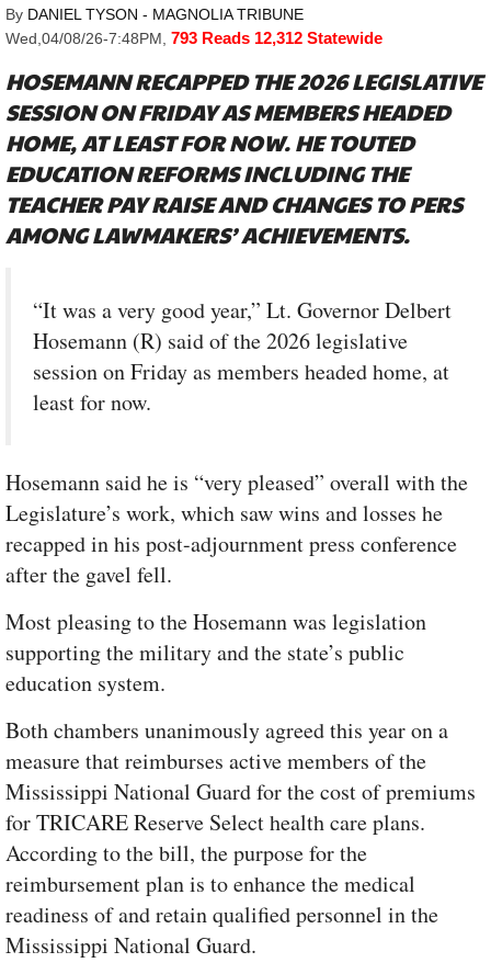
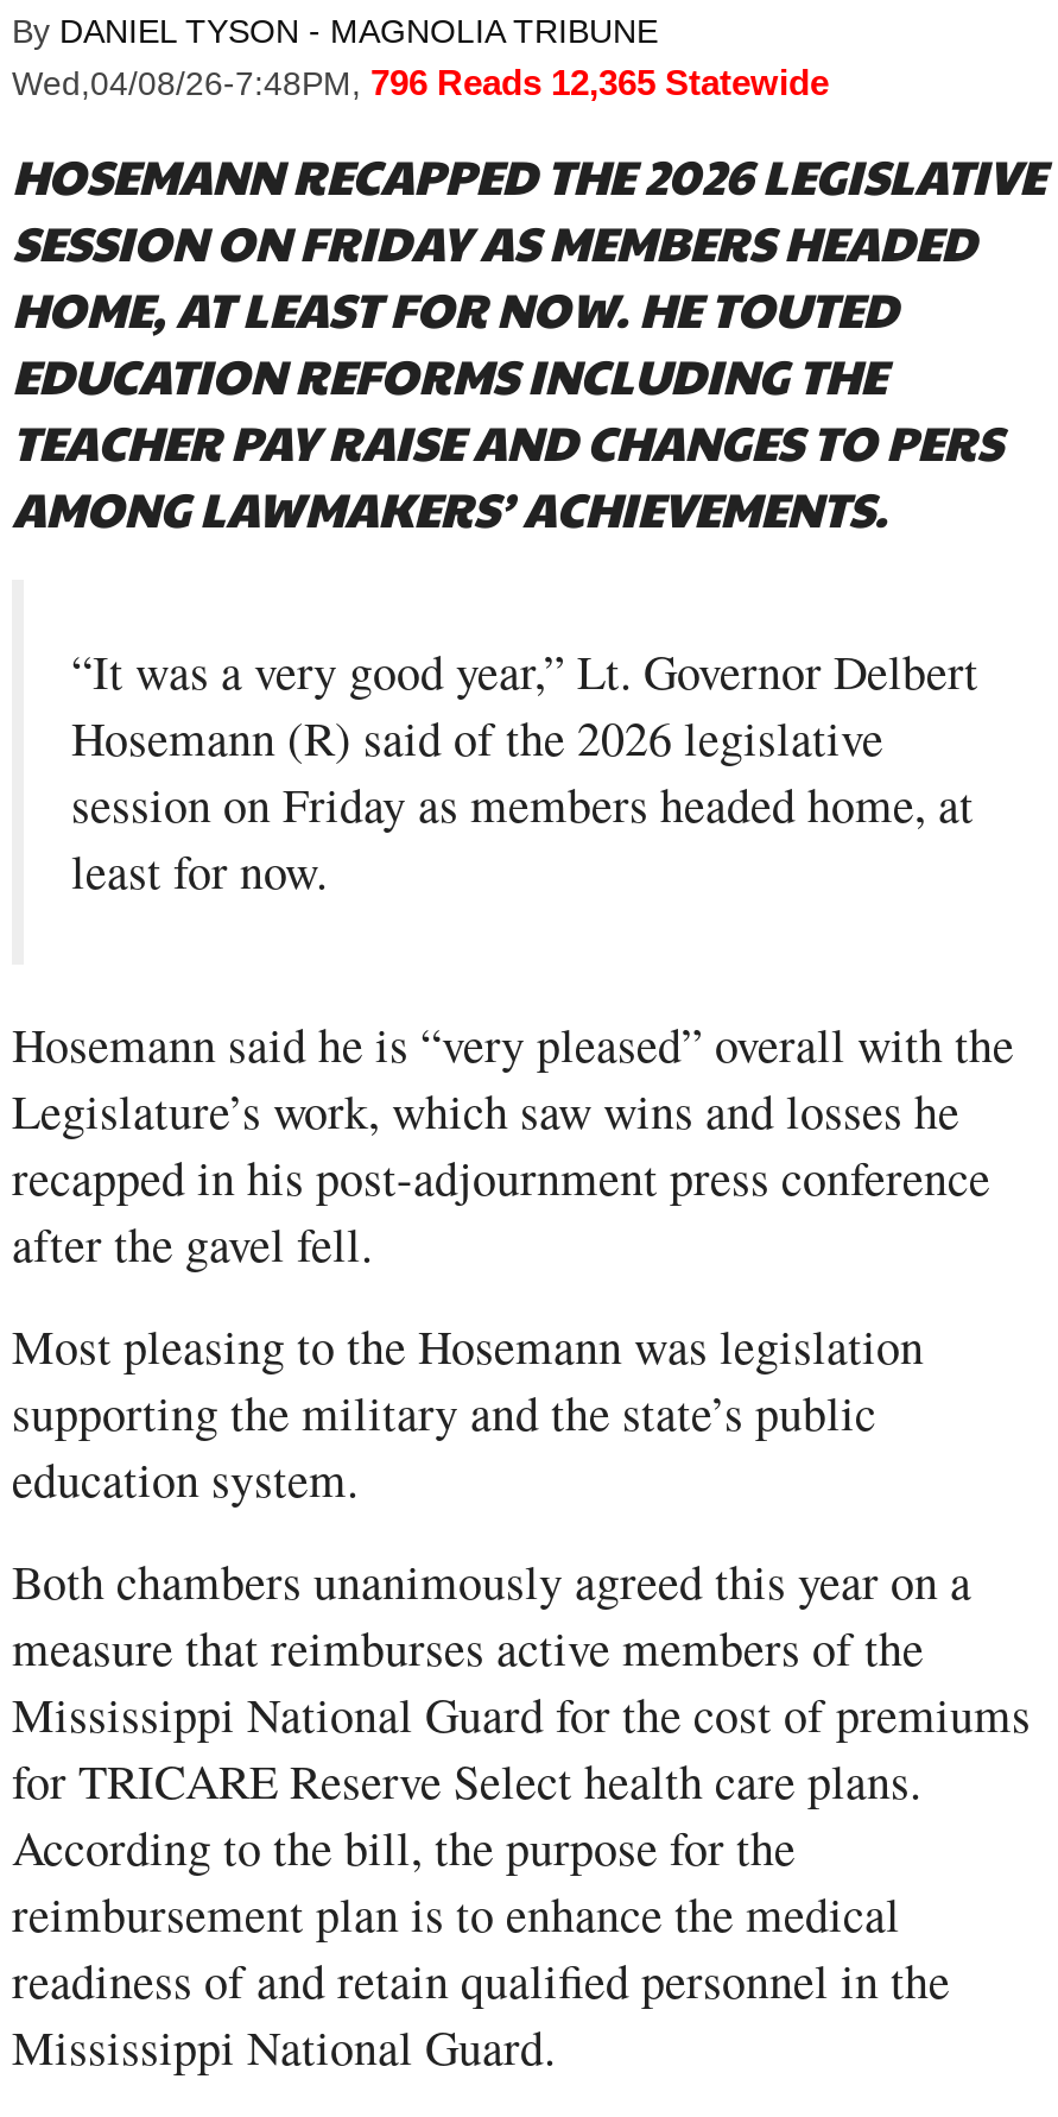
- Wed,04/08/26-7:48PM, 793 Reads 12,312 Statewide
+ Wed,04/08/26-7:48PM, 796 Reads 12,365 Statewide
